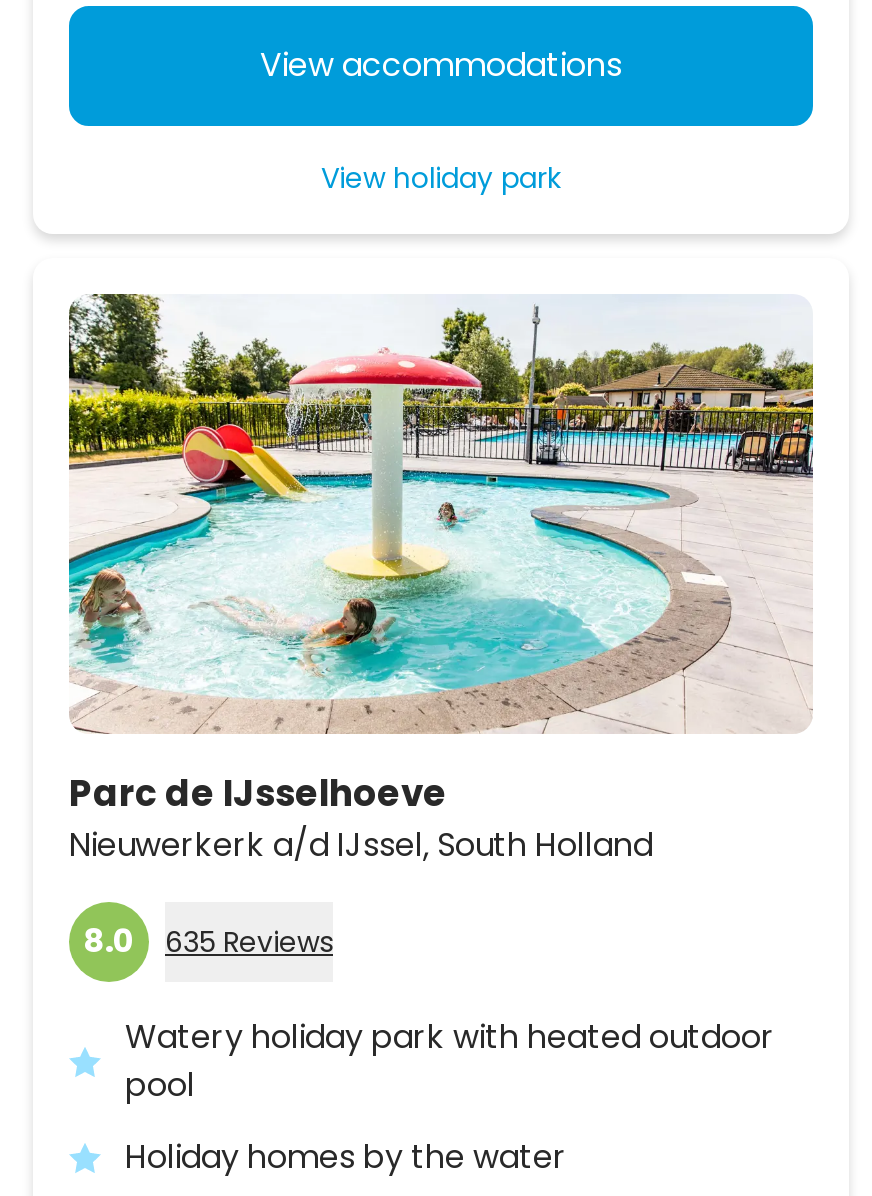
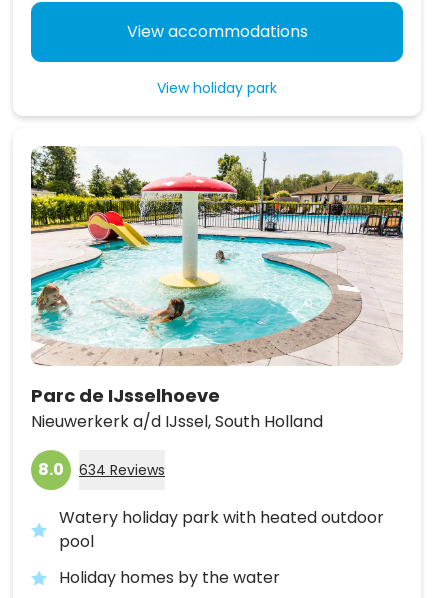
- 8.0 635 Reviews
+ 8.0 634 Reviews
